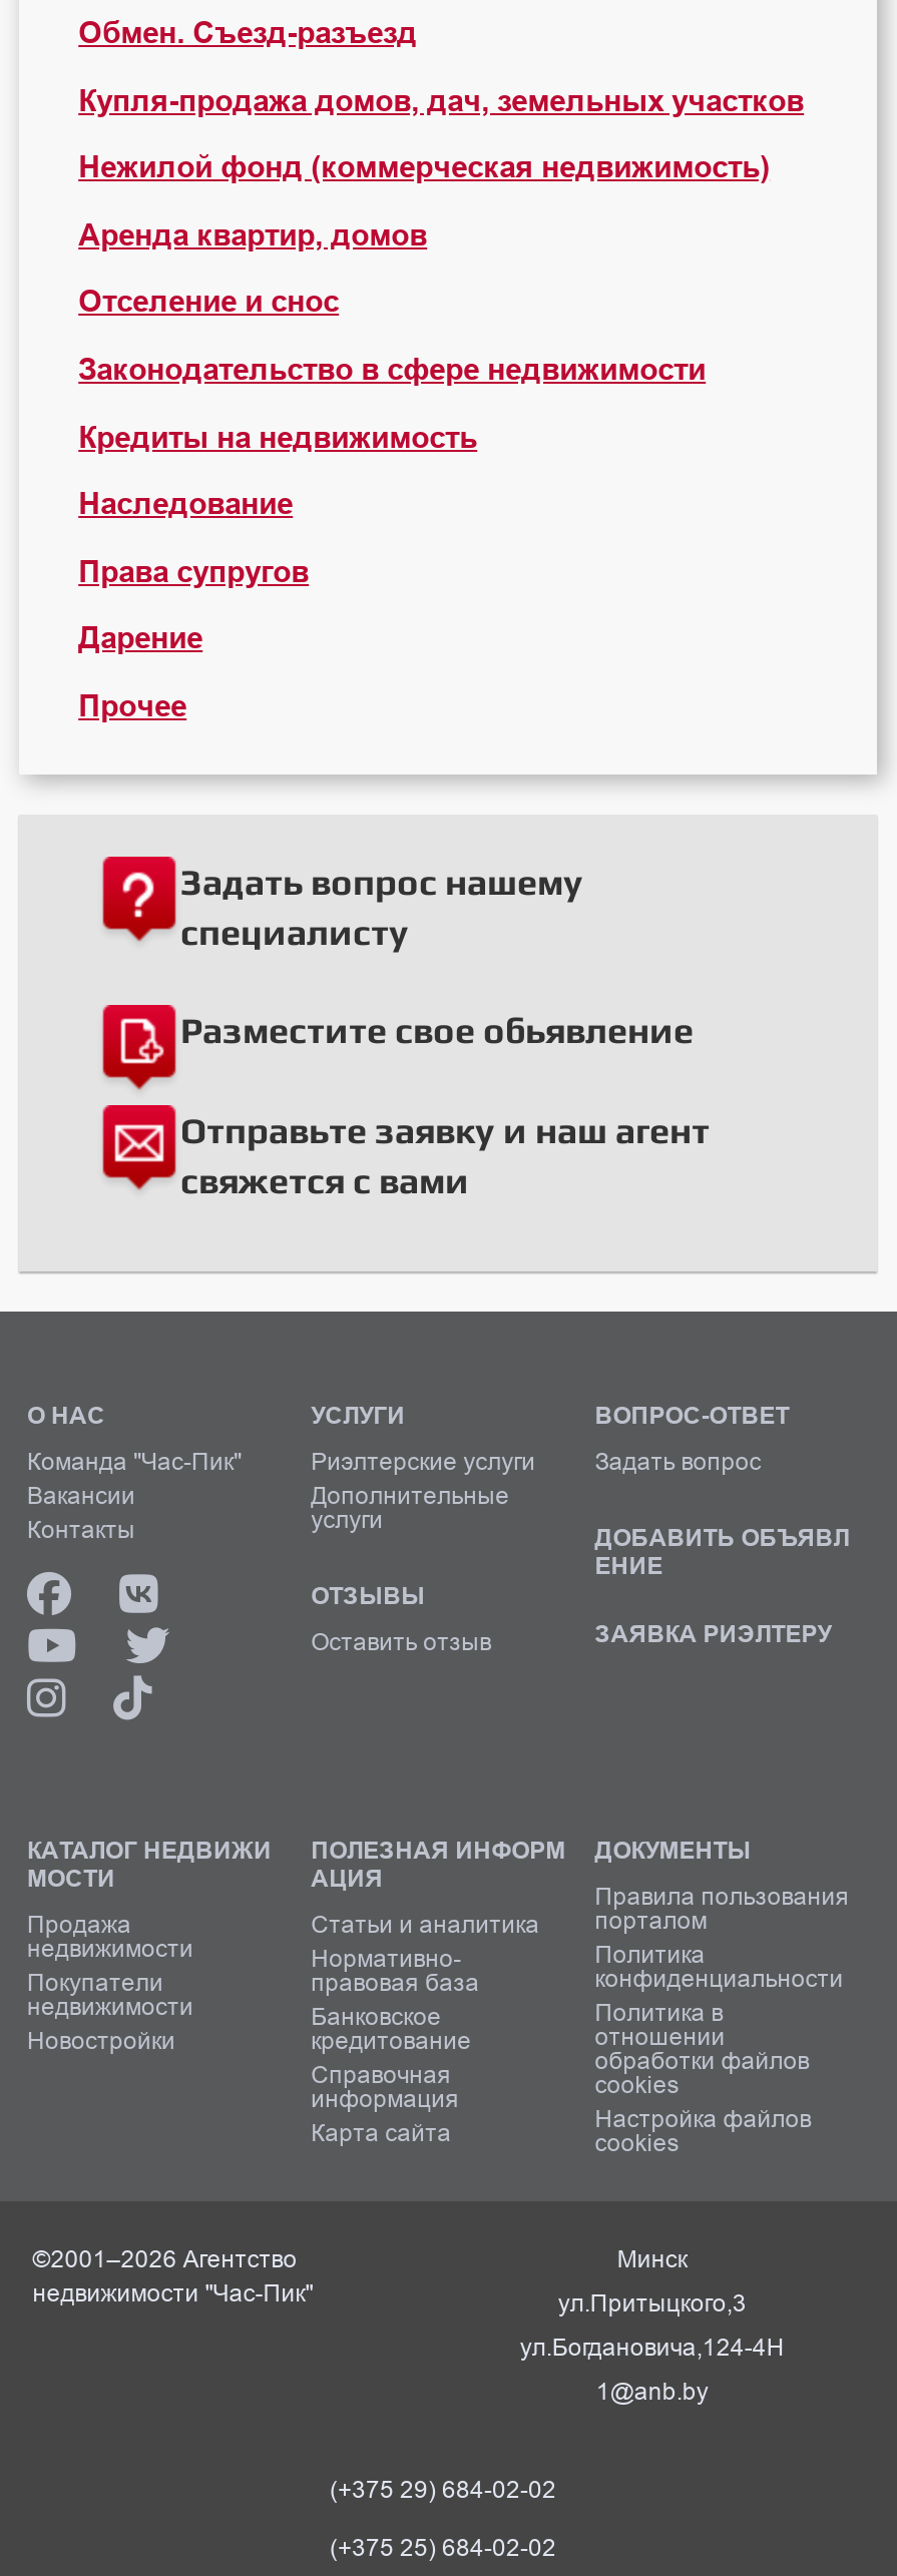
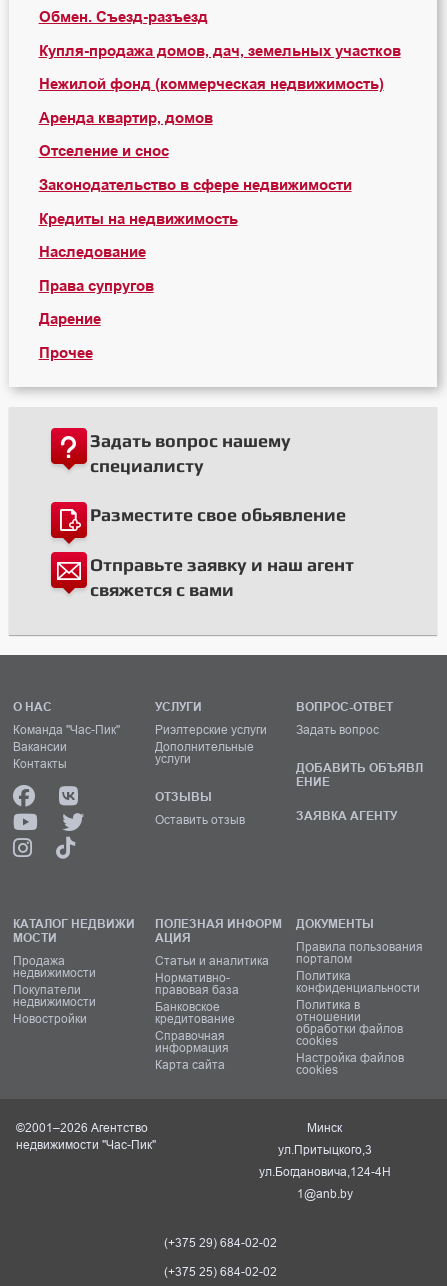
- ЗАЯВКА РИЭЛТЕРУ
+ ЗАЯВКА АГЕНТУ
